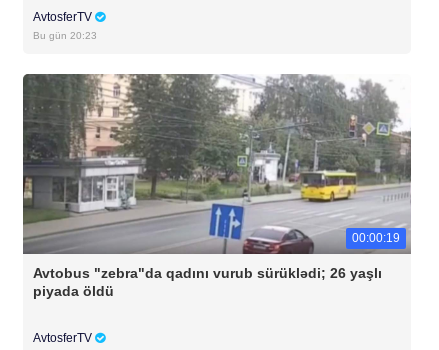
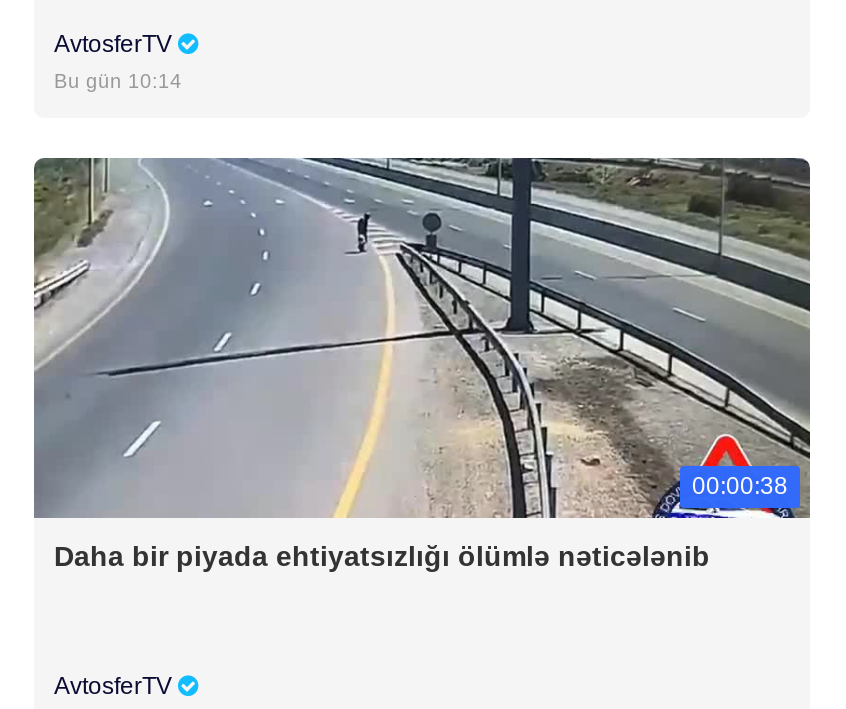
- Bu gün 20:23
+ Bu gün 10:14

- [image]
- 00:00:19
+ [image]
+ 00:00:38

- Avtobus "zebra"da qadını vurub sürüklədi; 26 yaşlı
- piyada öldü
+ Daha bir piyada ehtiyatsızlığı ölümlə nəticələnib
